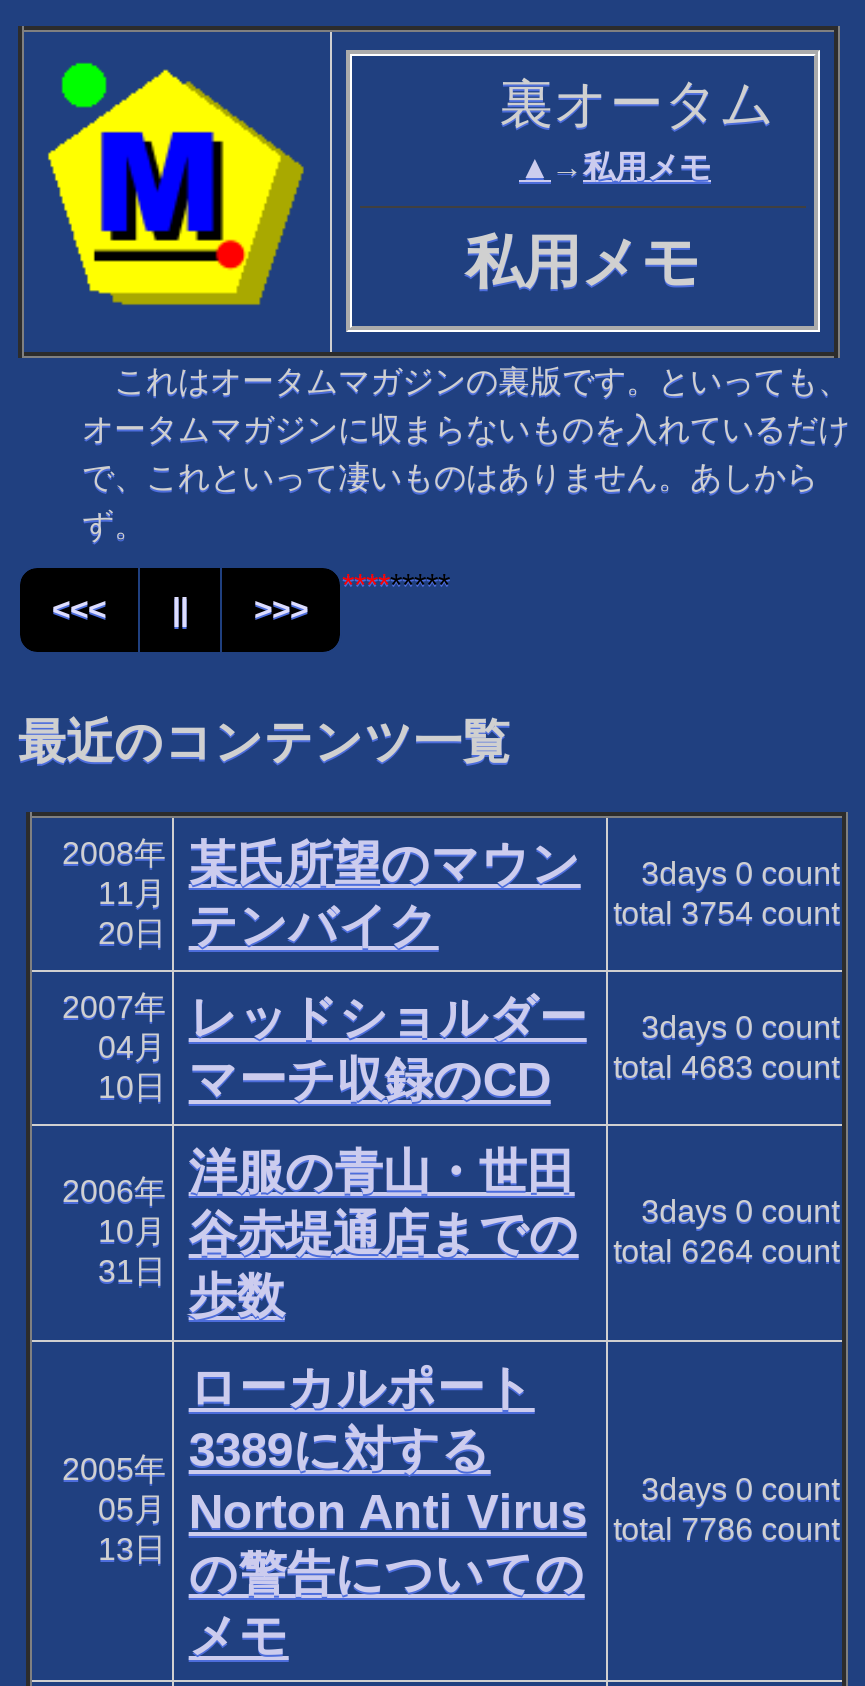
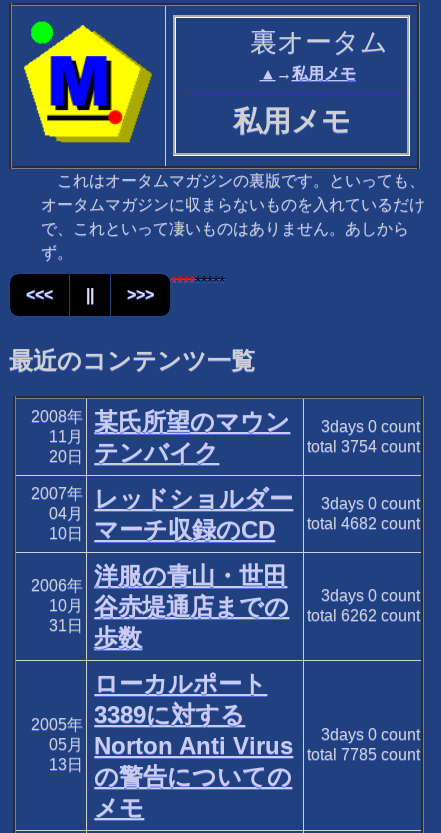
- 10日 マーチ収録のCD total 4683 count
+ 10日 マーチ収録のCD total 4682 count

- 10月 谷赤堤通店までの total 6264 count 3days 0 count
+ 10月 谷赤堤通店までの total 6262 count 3days 0 count

- 05月 Norton Anti Virus total 7786 count 3days 0 count
+ 05月 Norton Anti Virus total 7785 count 3days 0 count
